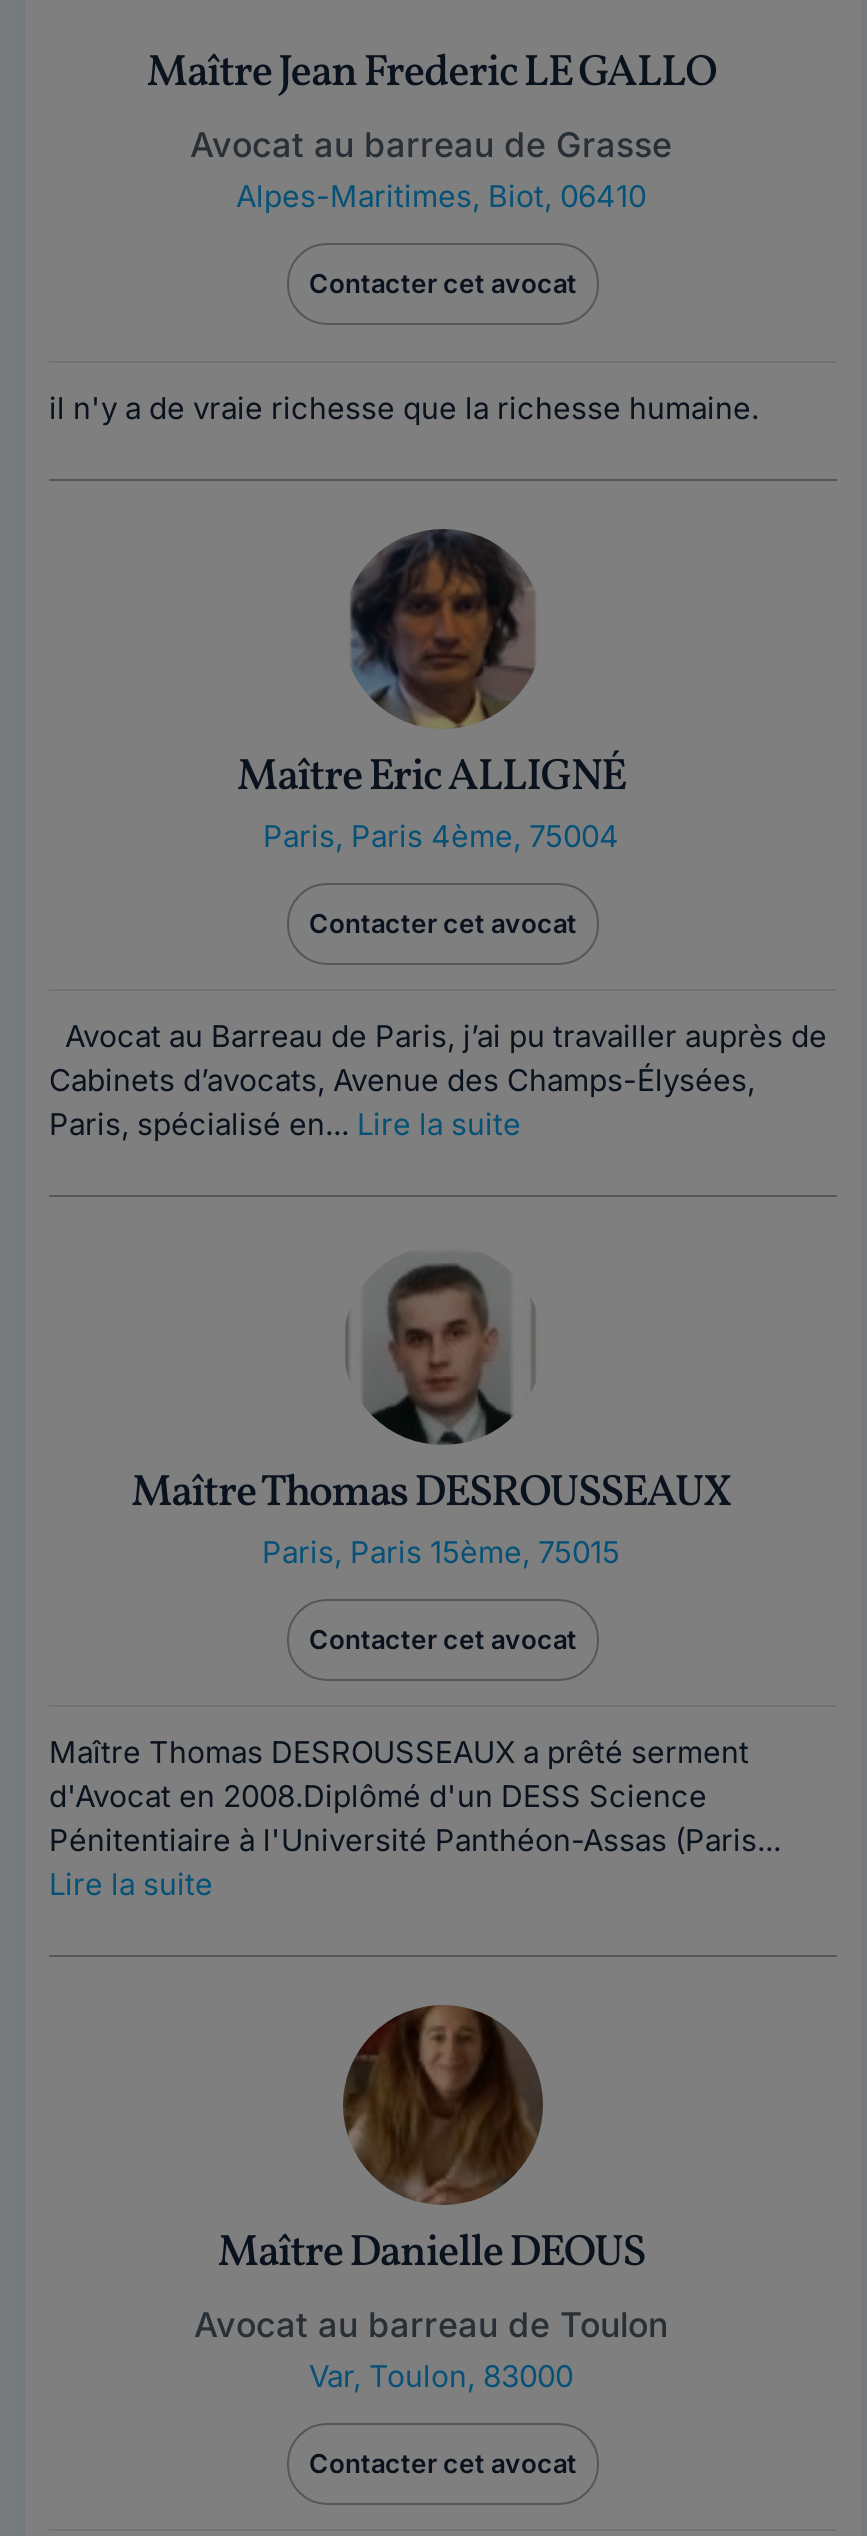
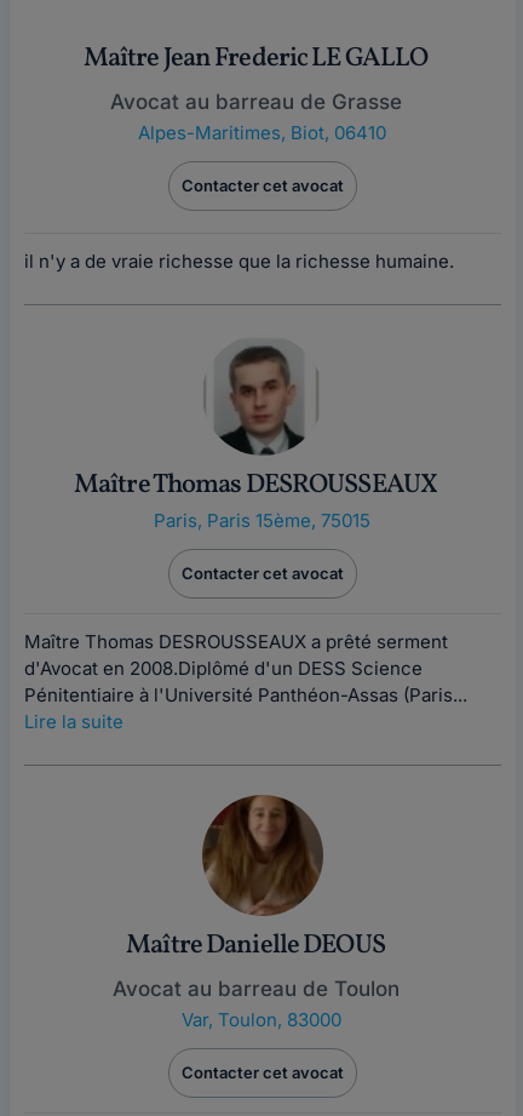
- [image]
- Maître Eric ALLIGNÉ
- Paris, Paris 4ème, 75004
- Contacter cet avocat
- Avocat au Barreau de Paris, j’ai pu travailler auprès de
- Cabinets d’avocats, Avenue des Champs-Élysées,
- Paris, spécialisé en... Lire la suite
